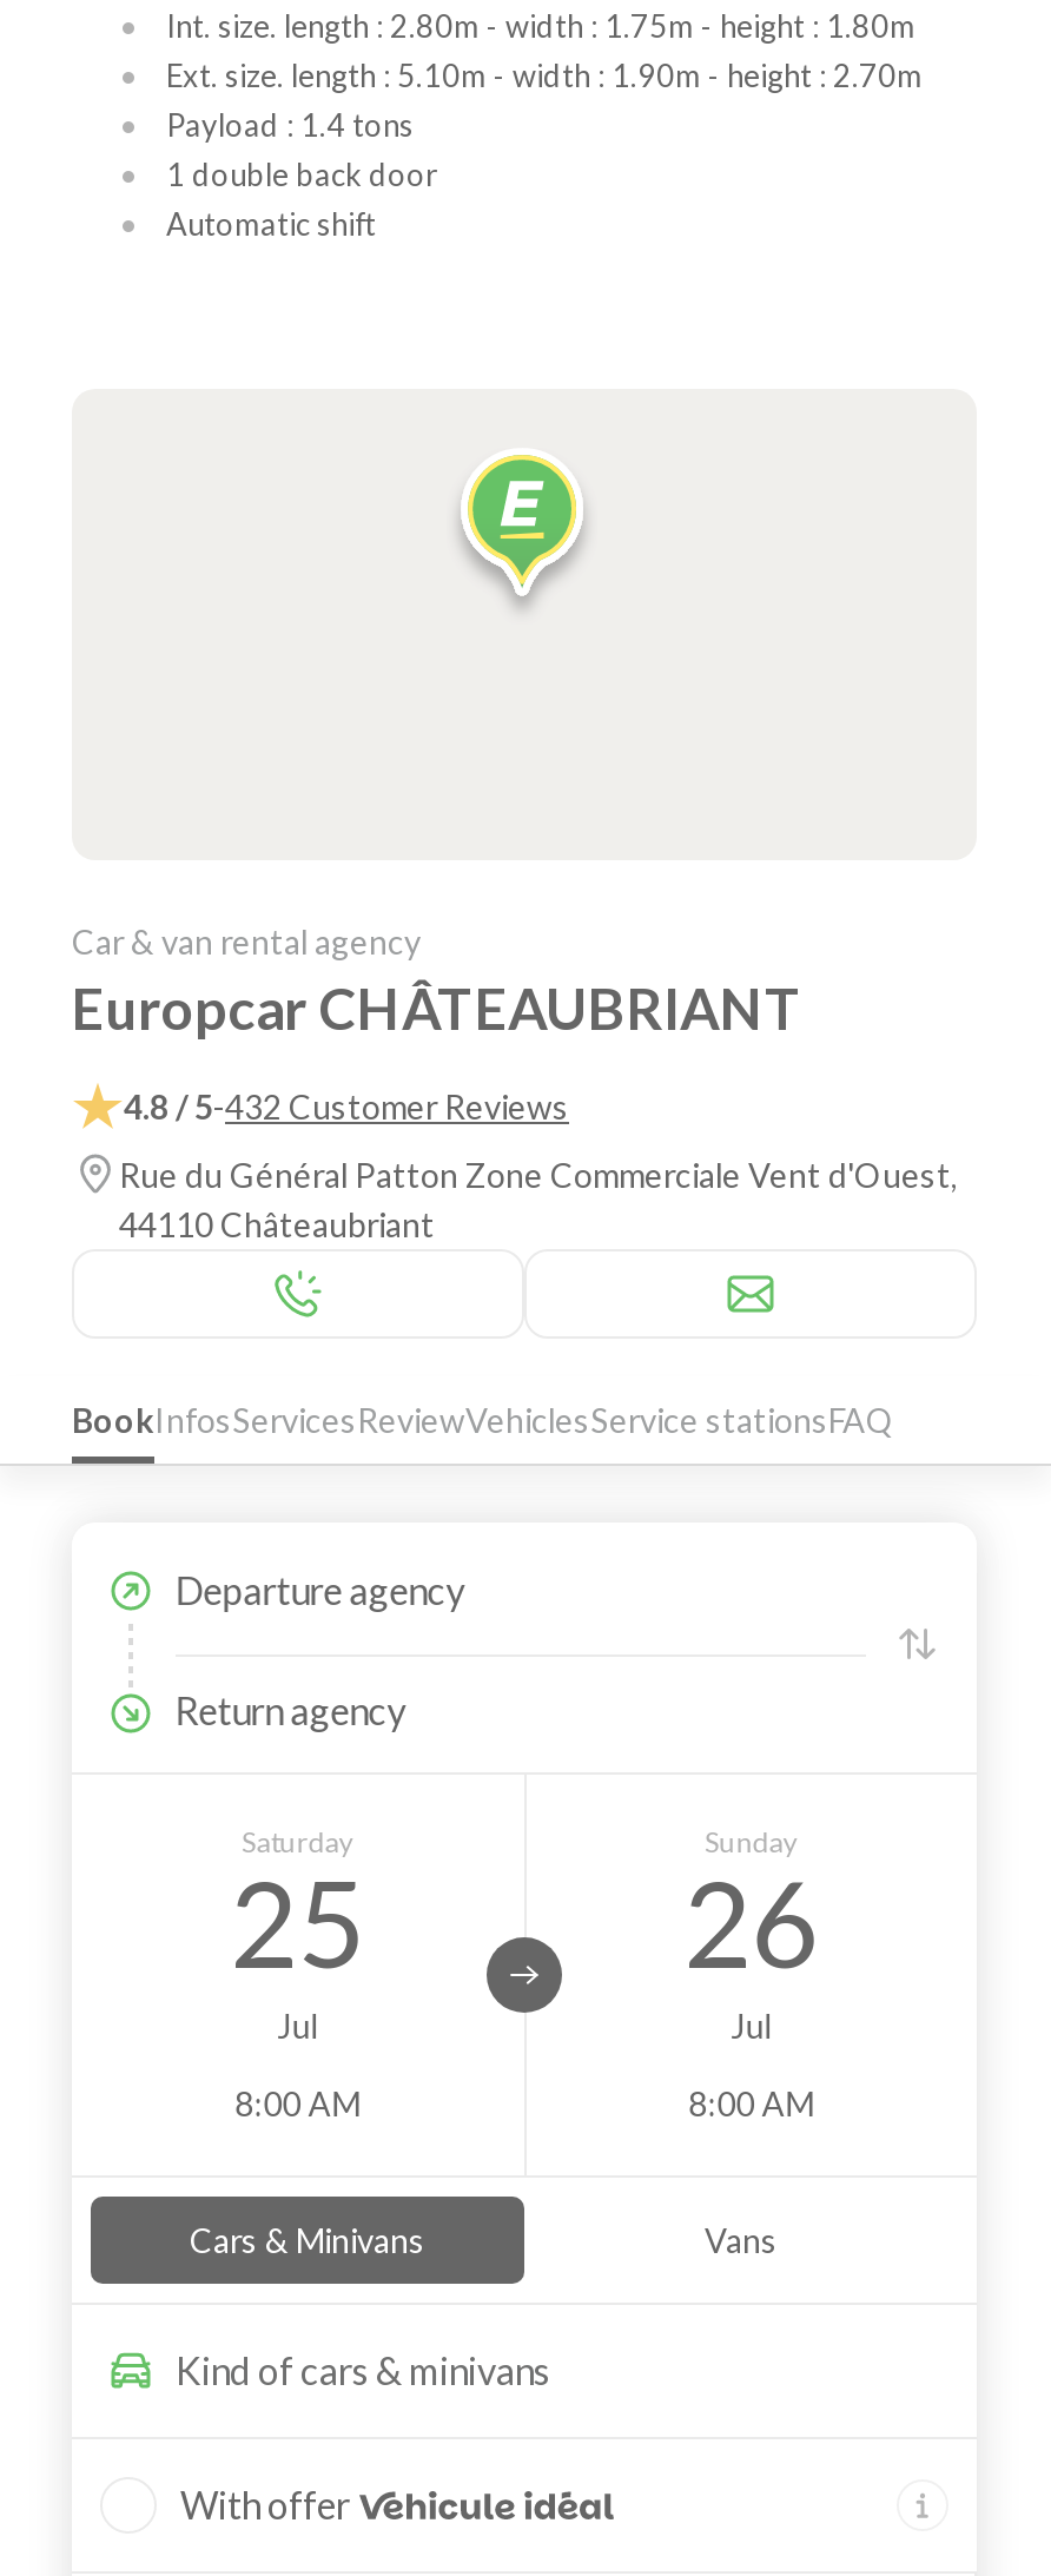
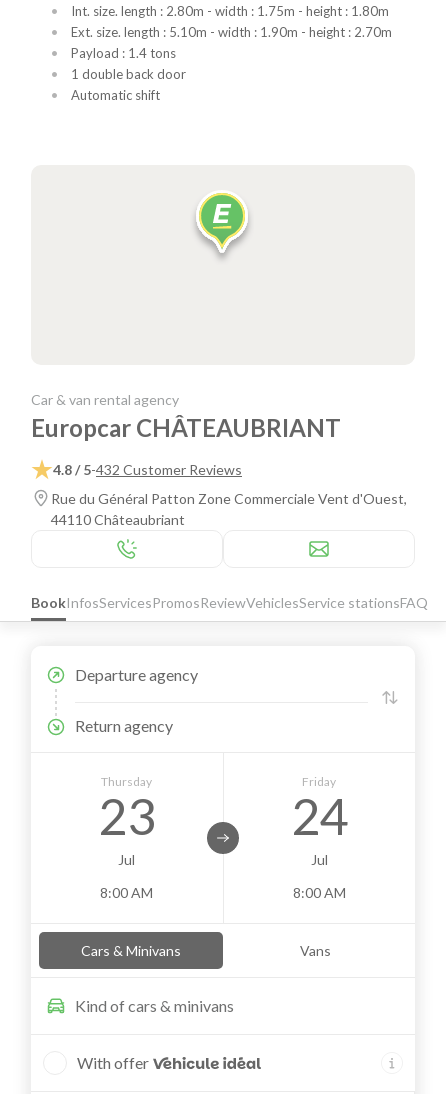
- Book InfosServices ReviewVehiclesService stationsFAQ
+ Book InfosServices Promos ReviewVehiclesService stationsFAQ

- Saturday
- 25
+ Thursday
+ 23

- Sunday
- 26
+ Friday
+ 24
